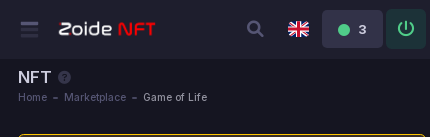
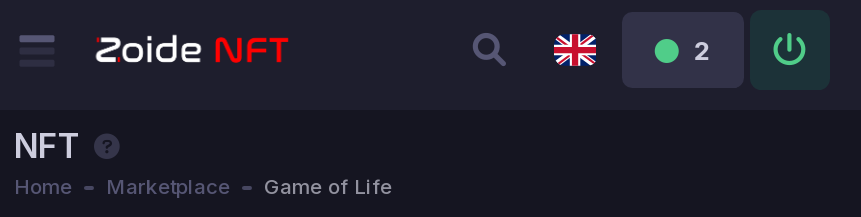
- 3
+ 2
